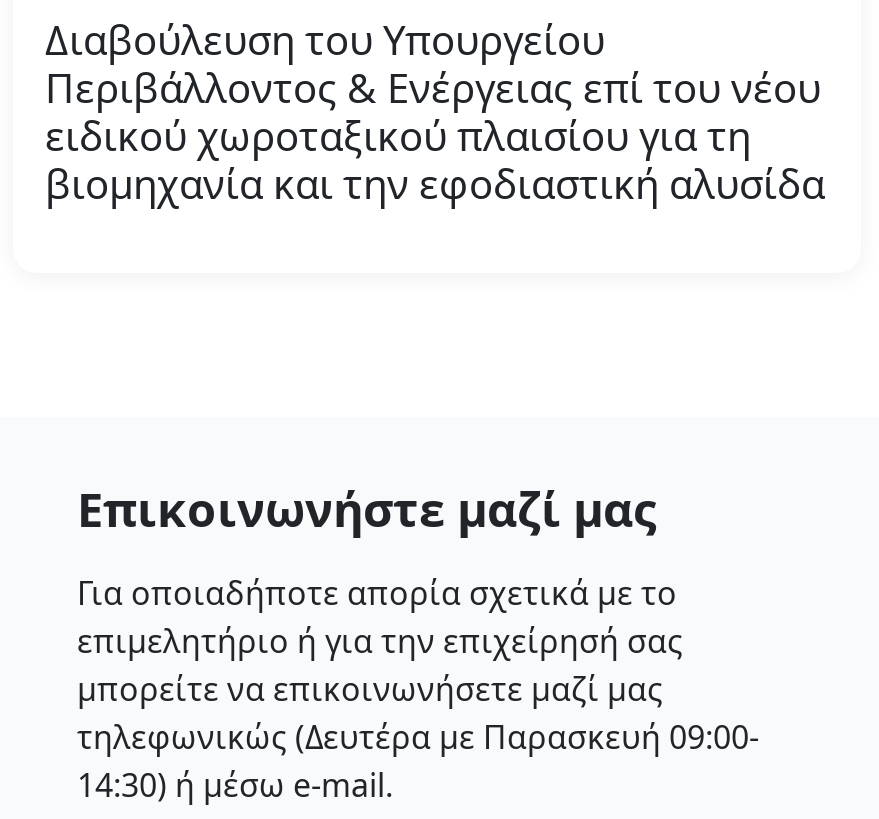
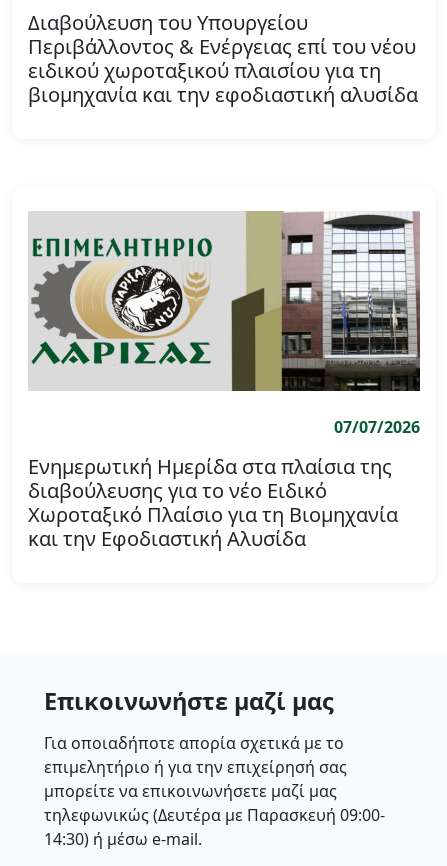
+ [image]
+ 07/07/2026
+ Ενημερωτική Ημερίδα στα πλαίσια της
+ διαβούλευσης για το νέο Ειδικό
+ Χωροταξικό Πλαίσιο για τη Βιομηχανία
+ και την Εφοδιαστική Αλυσίδα
